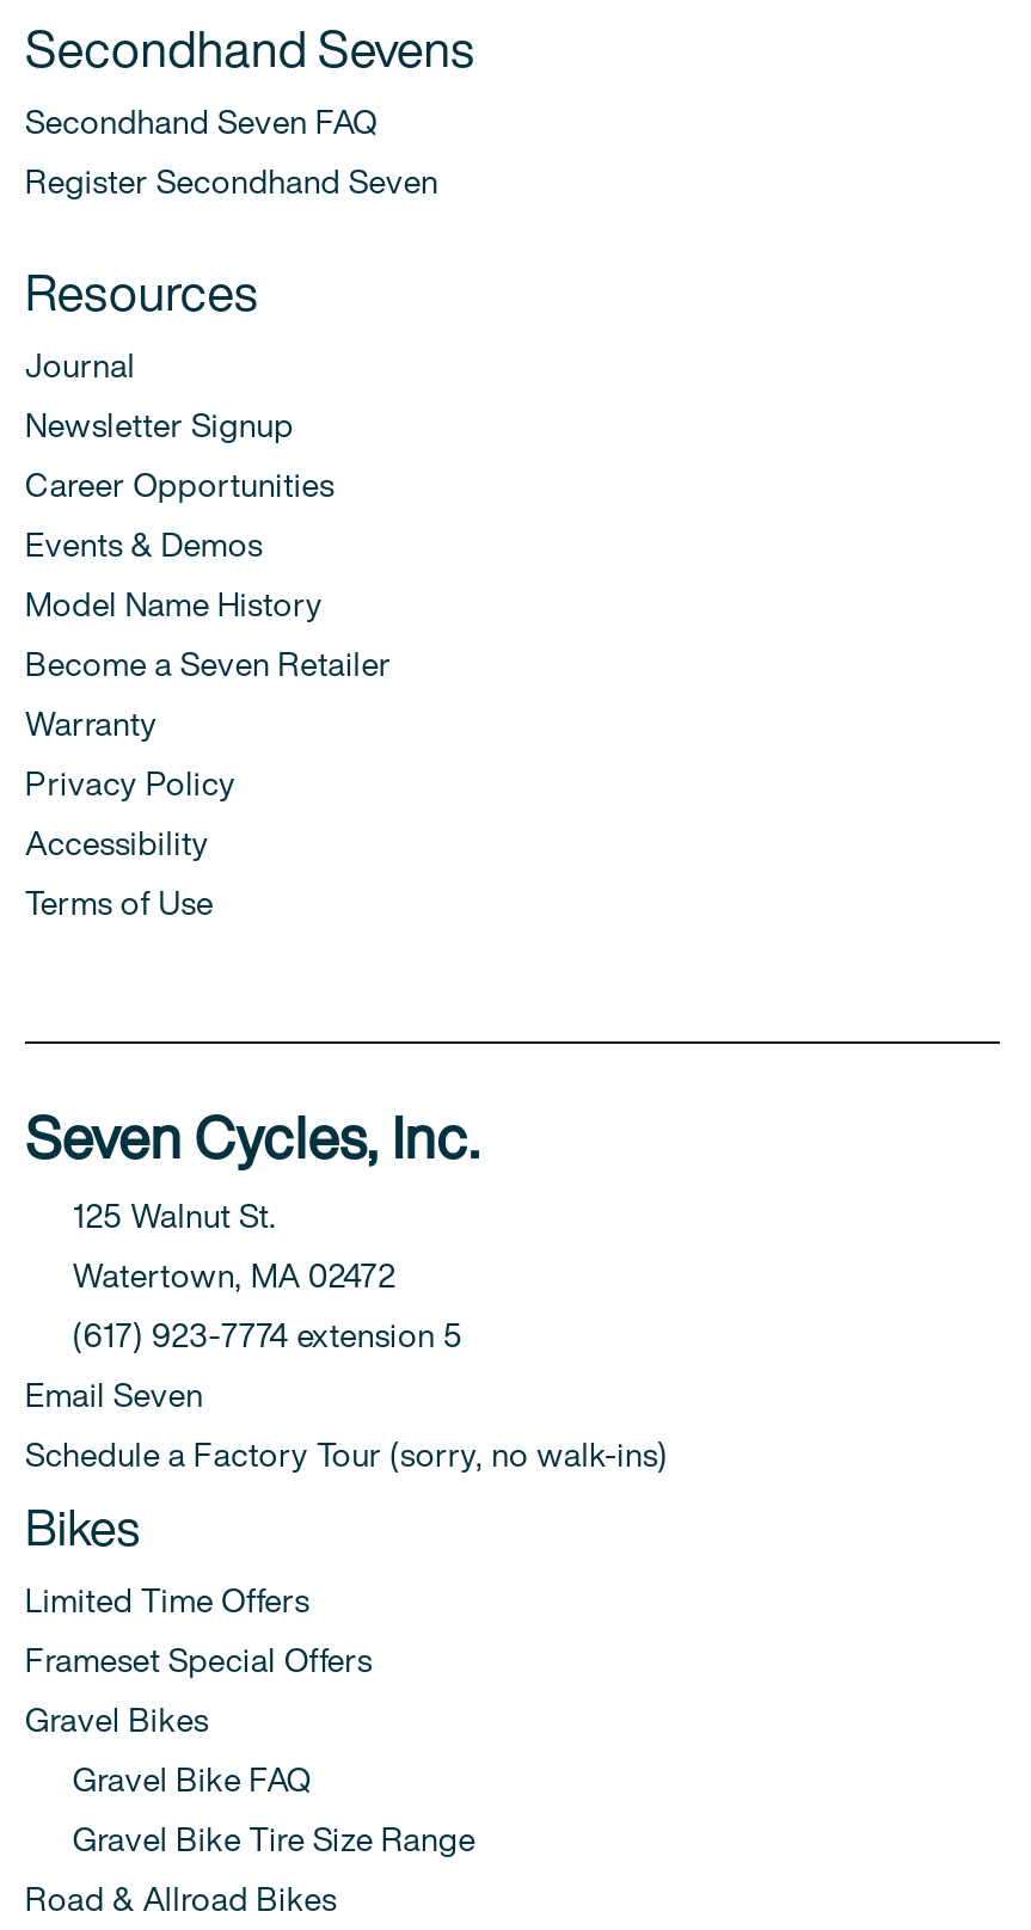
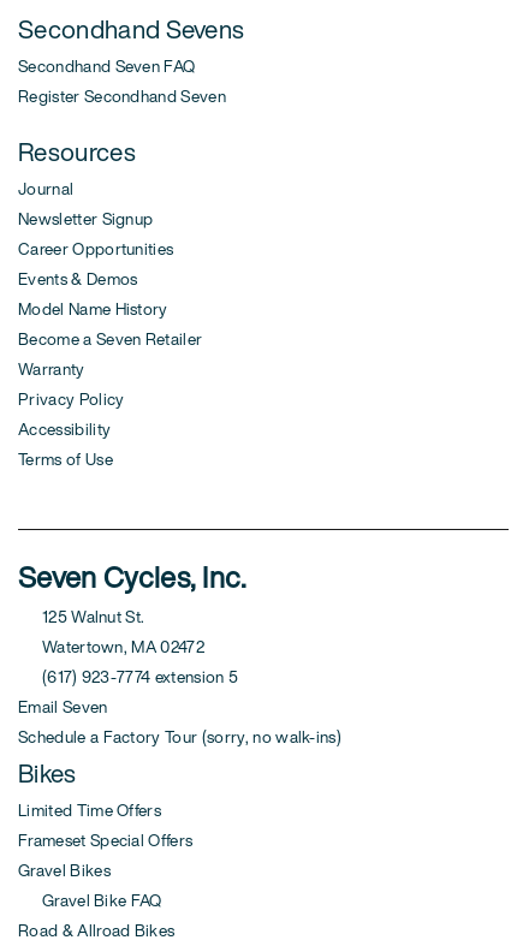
- Gravel Bike Tire Size Range
